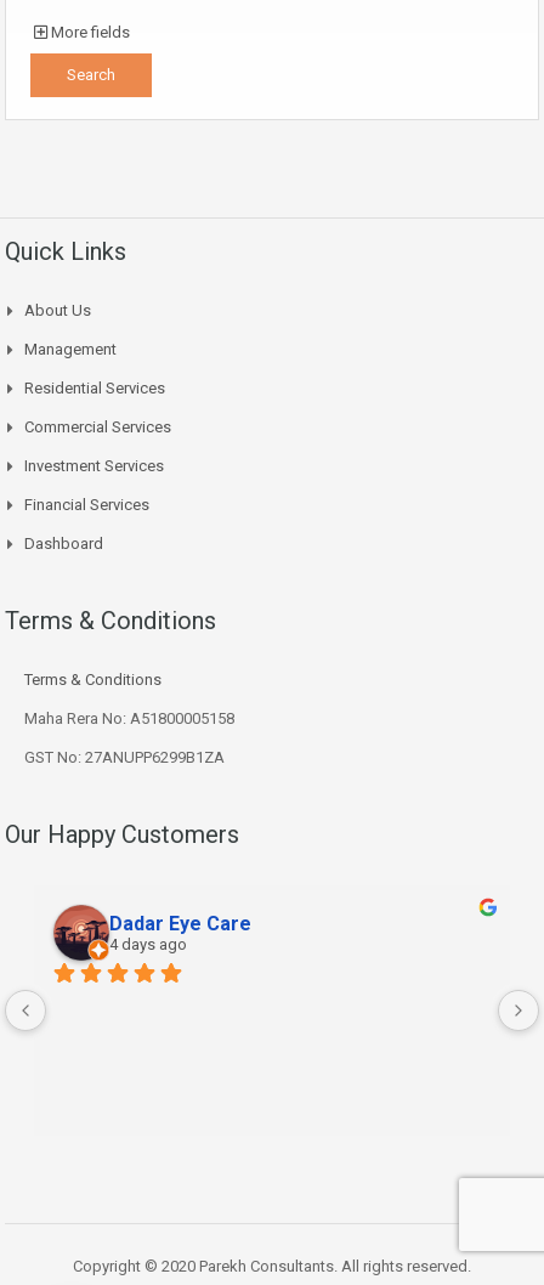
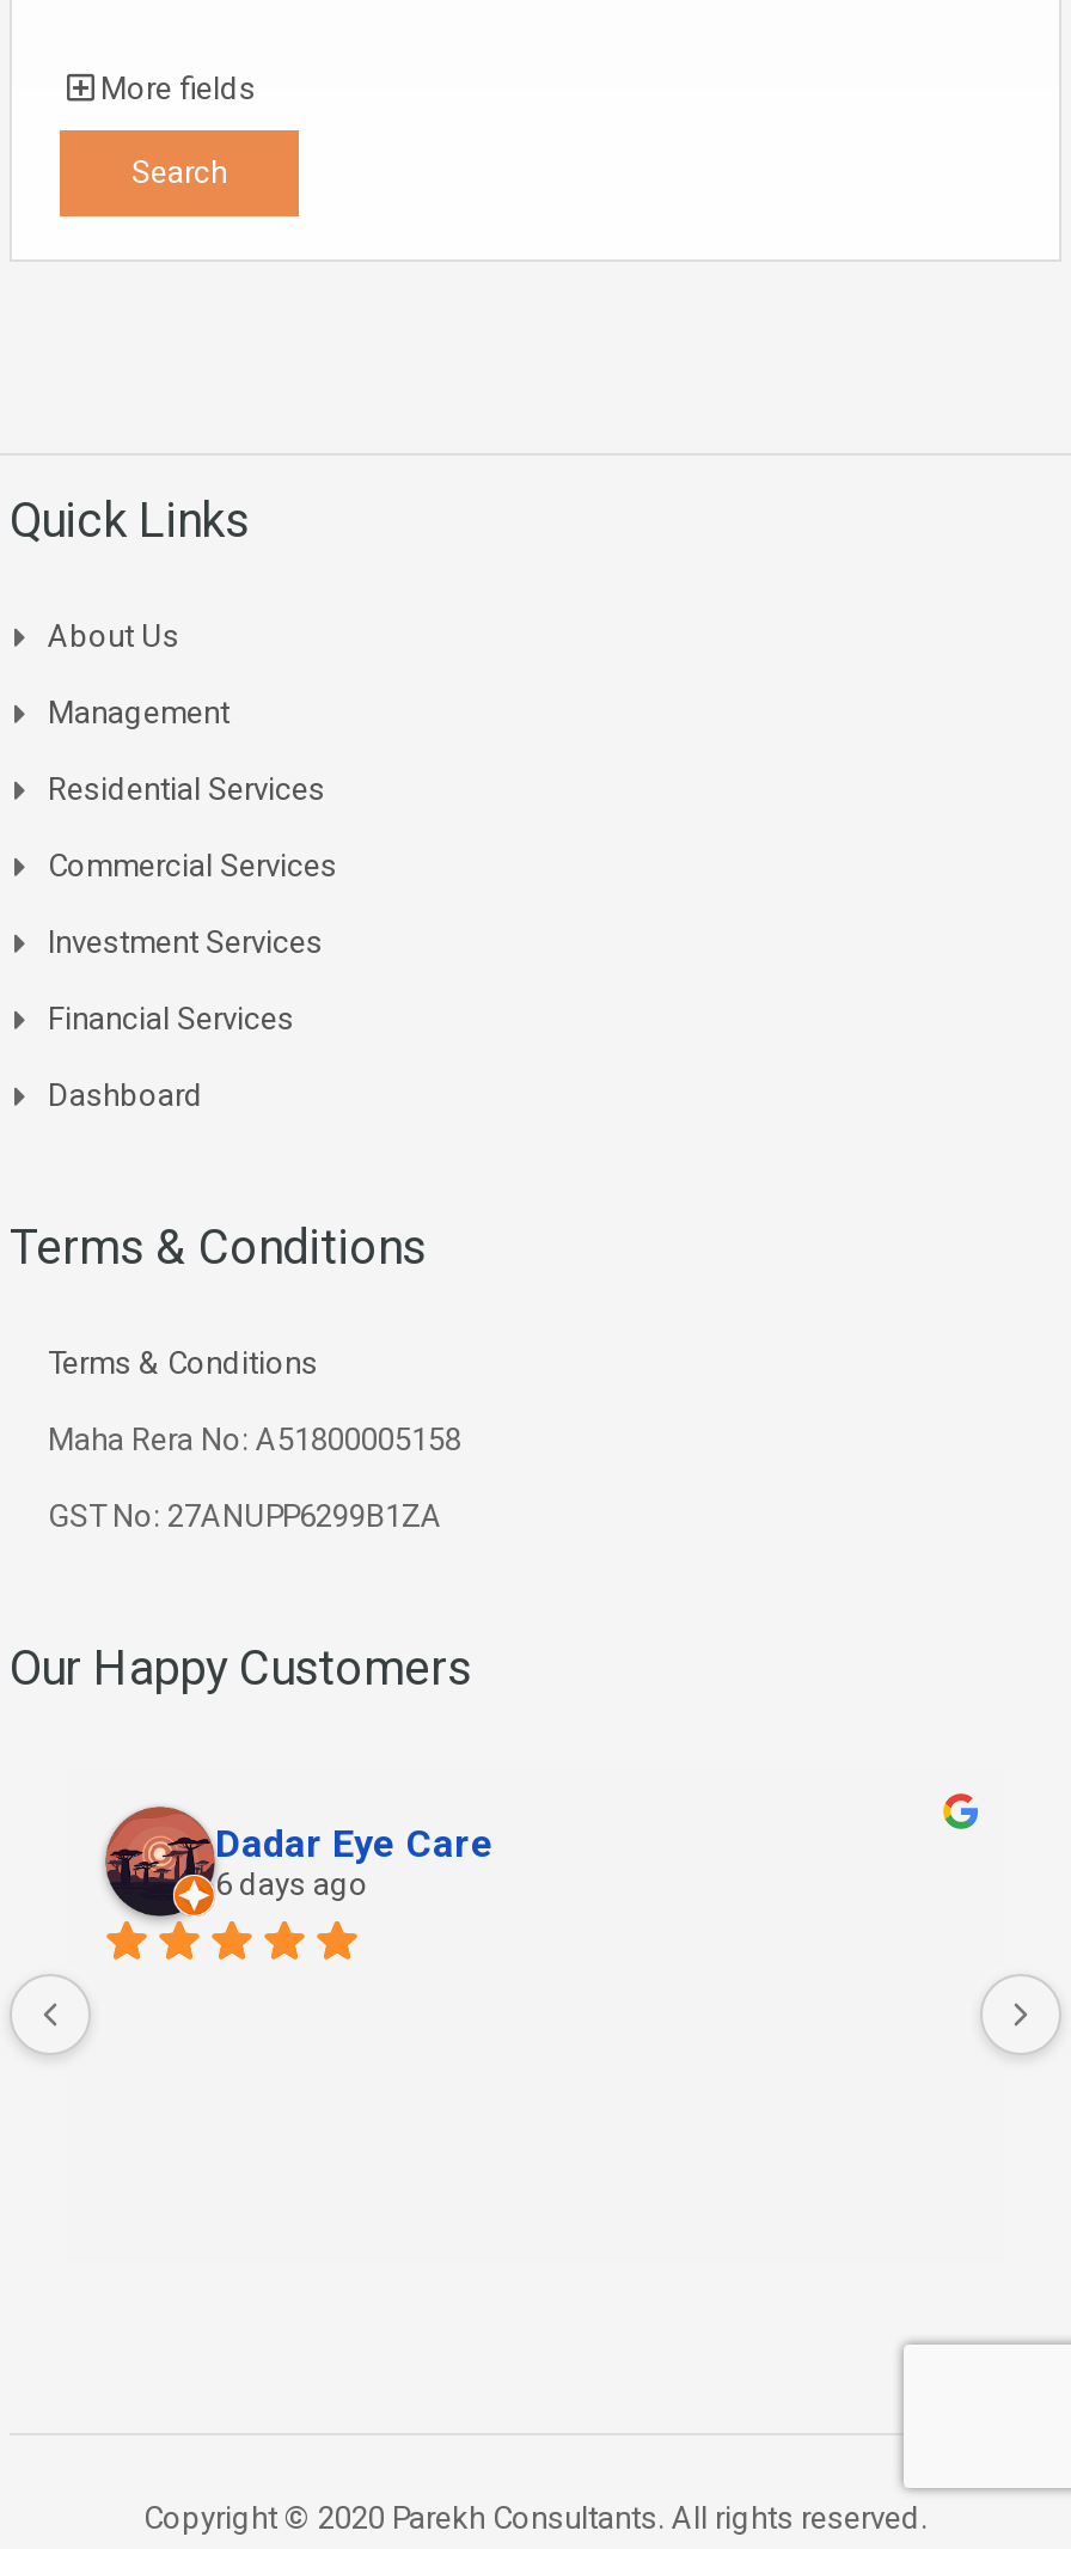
- 4 days ago
+ 6 days ago
